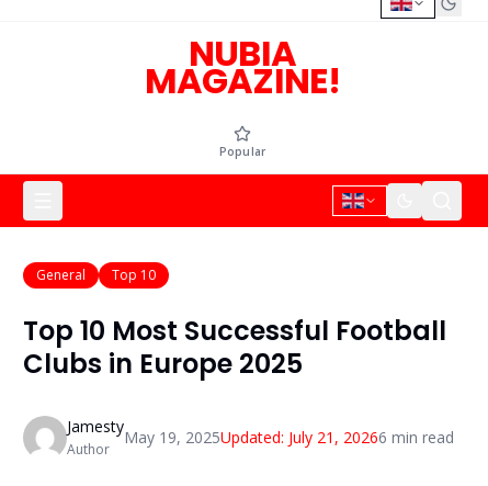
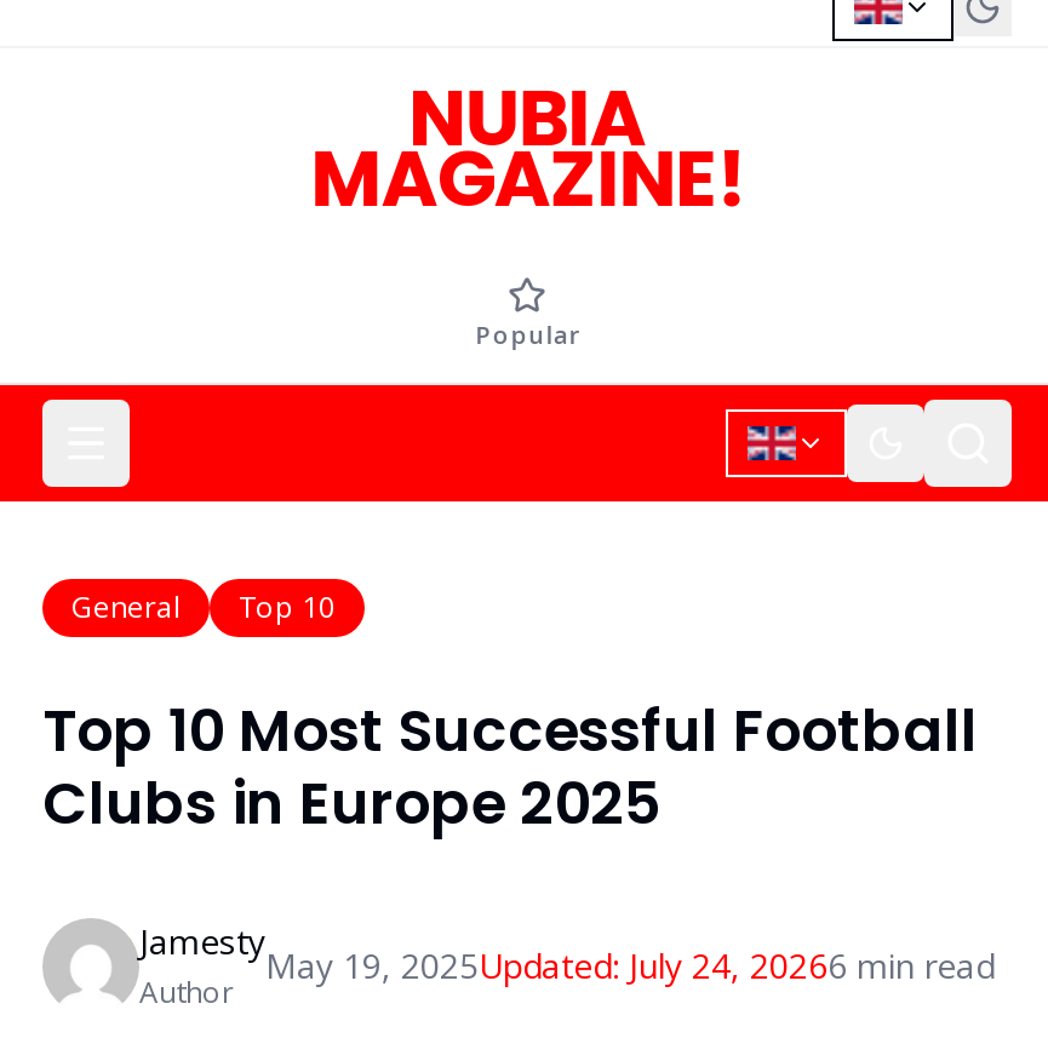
- May 19, 2025Updated: July 21, 20266 min read
+ May 19, 2025Updated: July 24, 20266 min read
